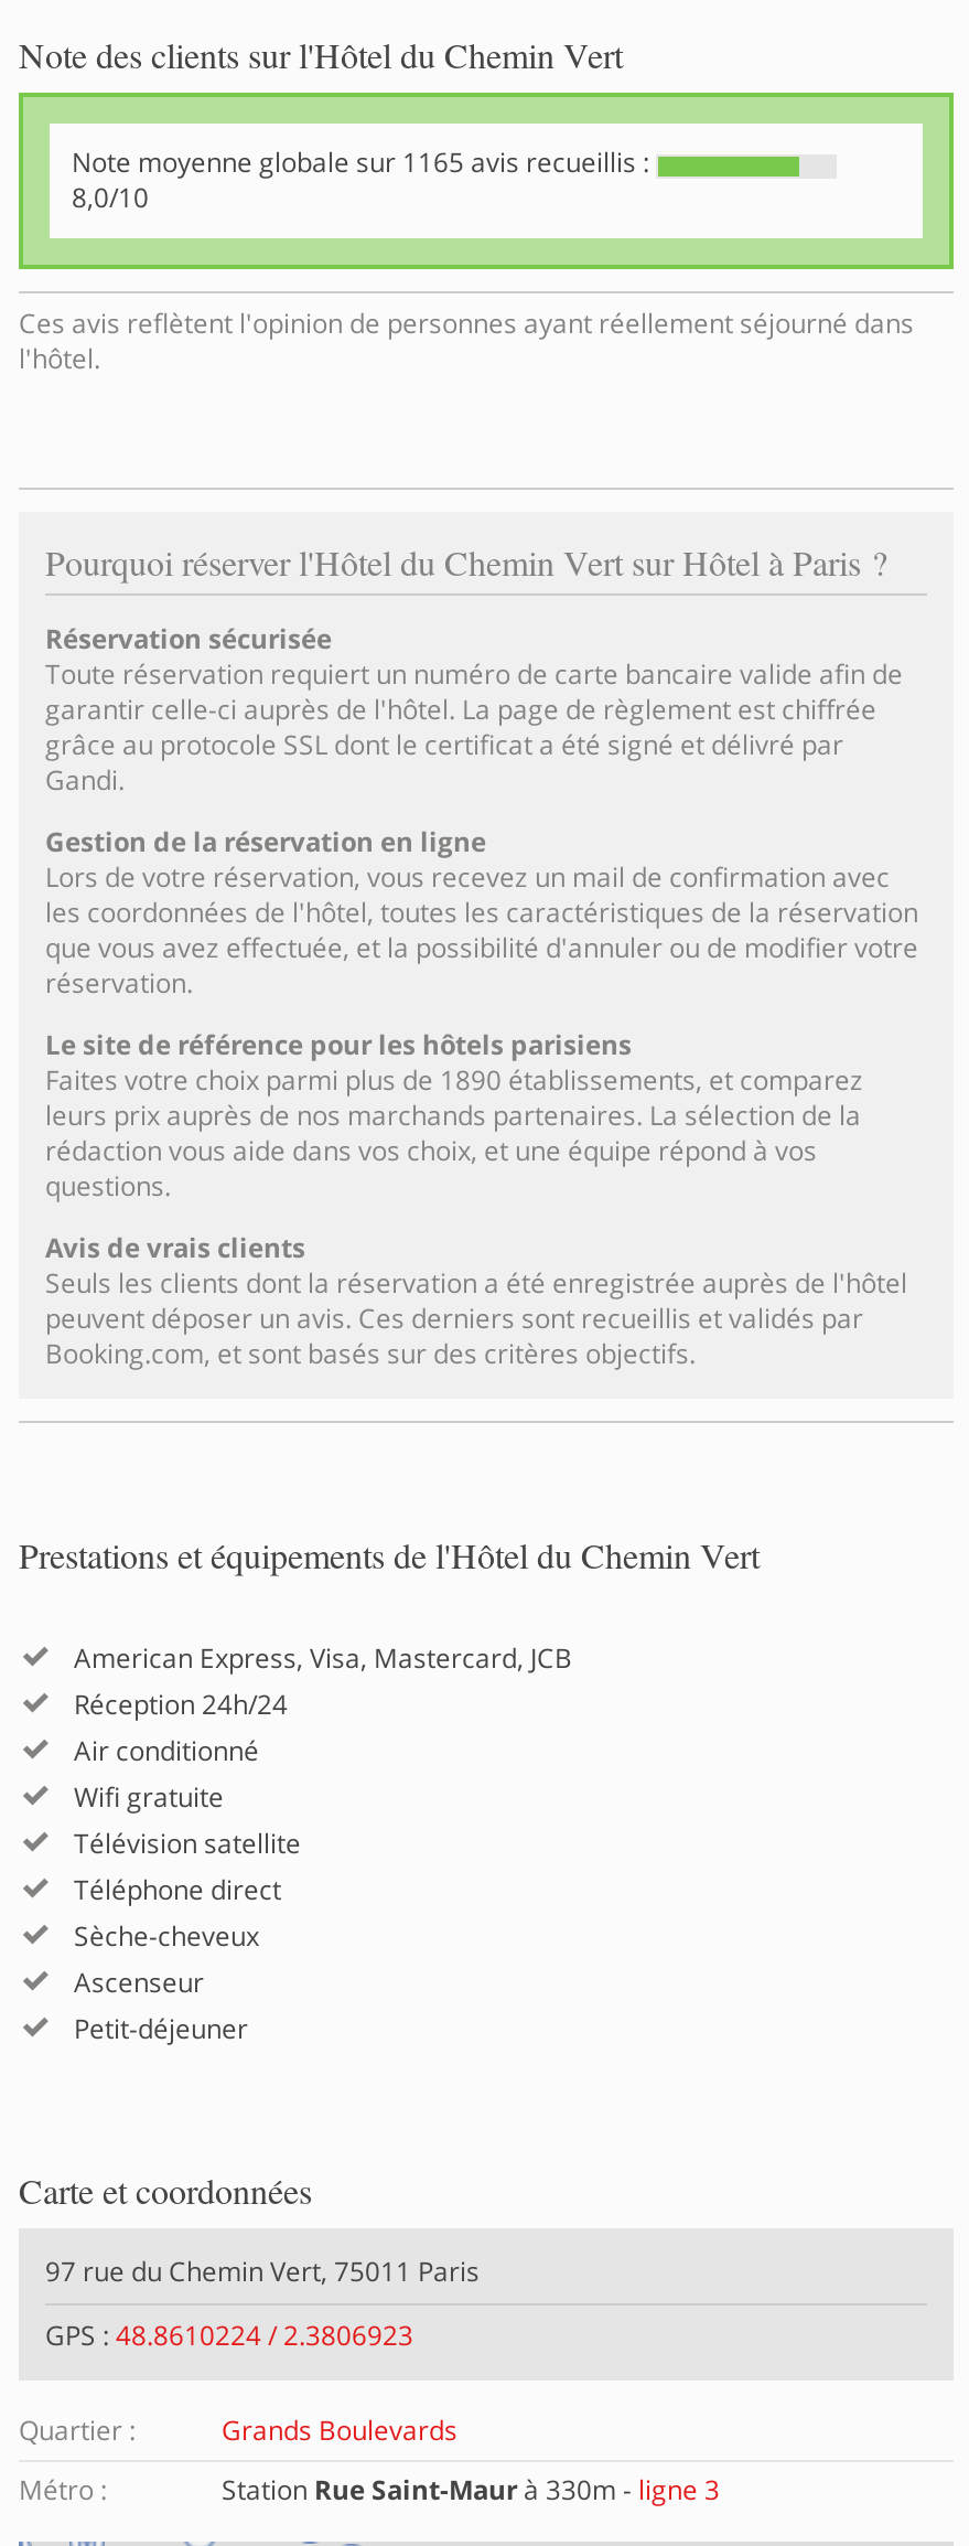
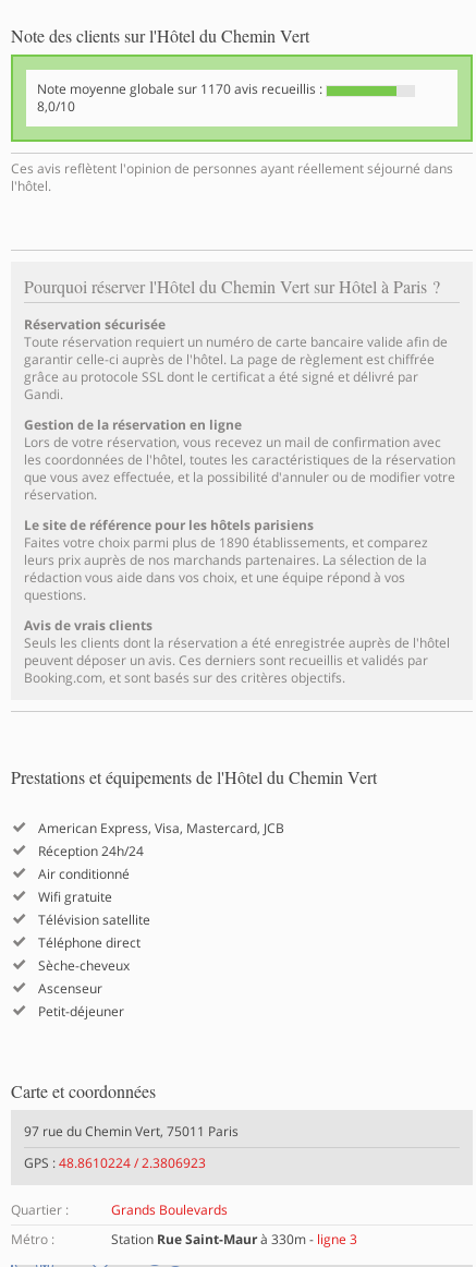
- Note moyenne globale sur 1165 avis recueillis :
+ Note moyenne globale sur 1170 avis recueillis :
